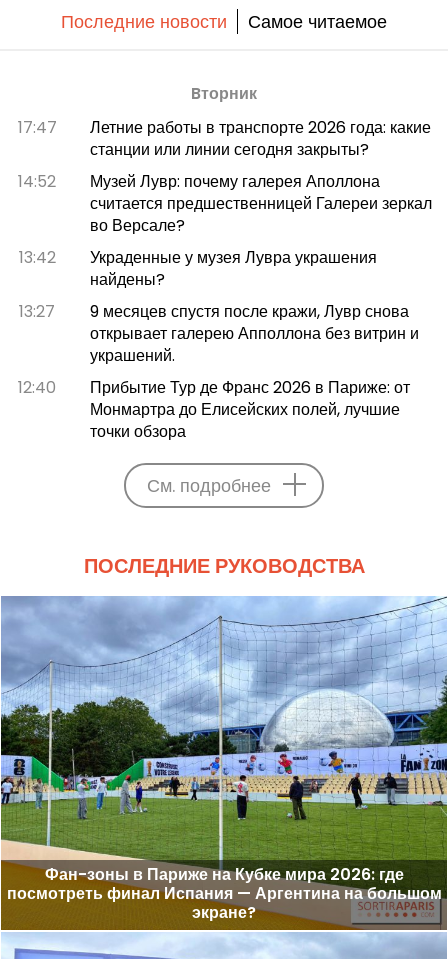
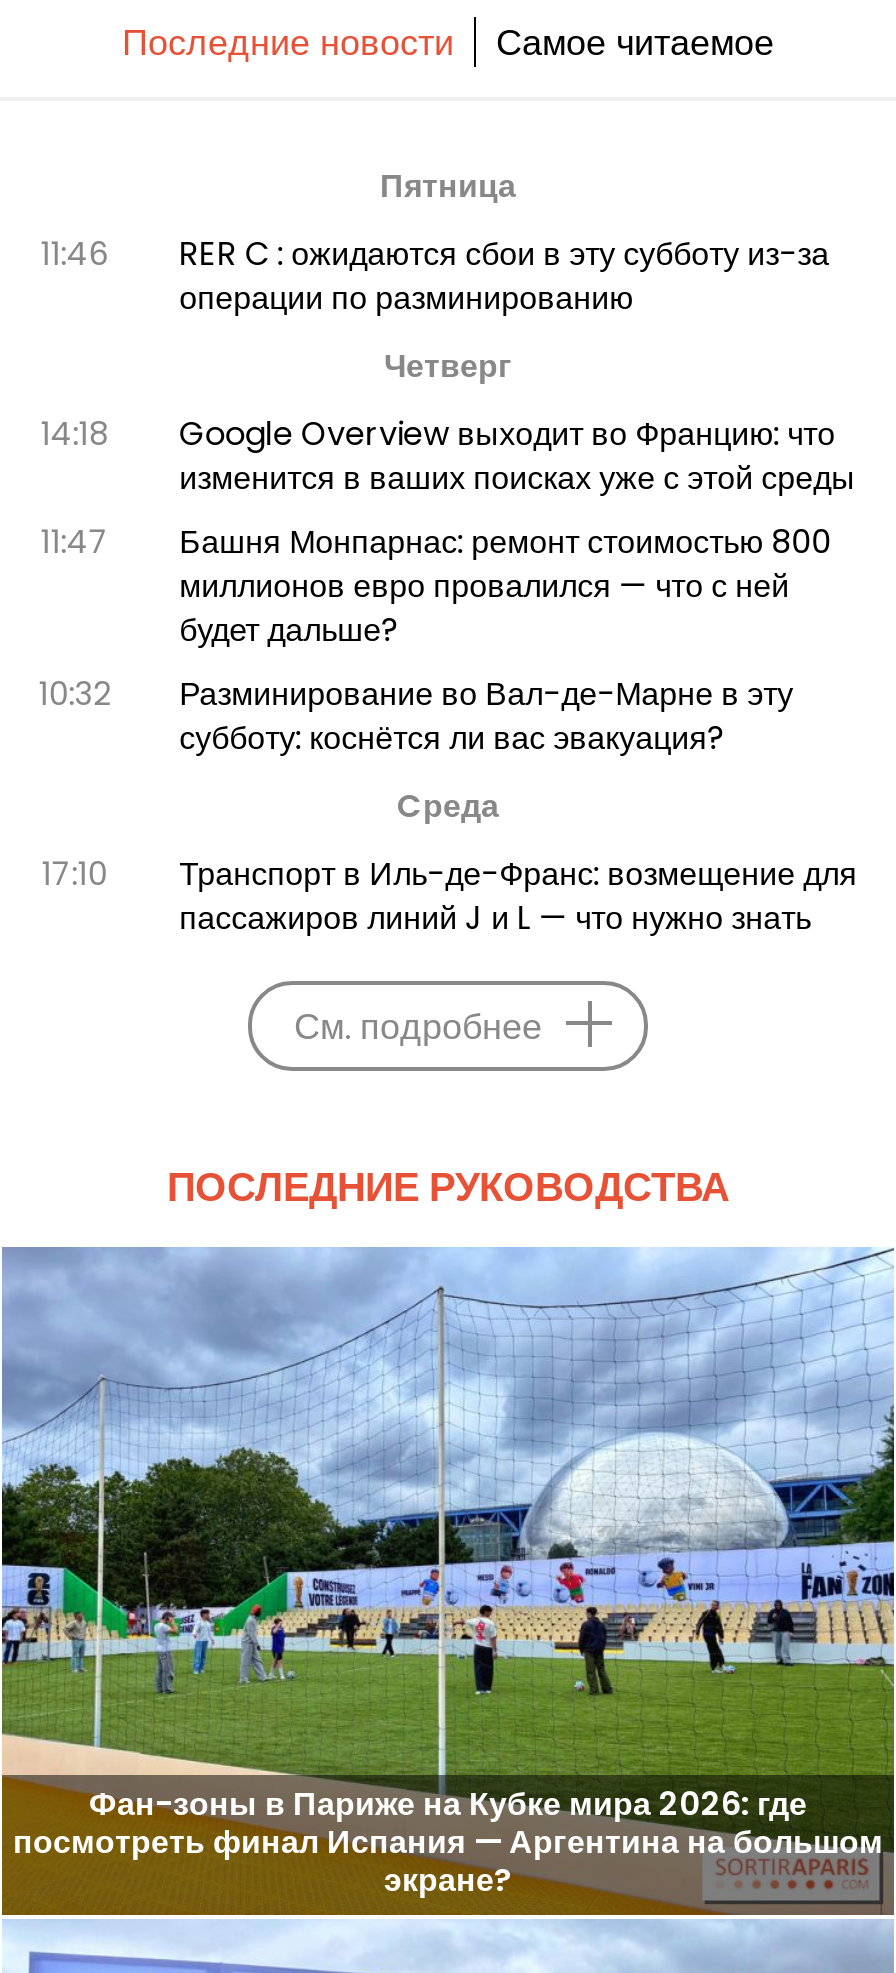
- Bторник
- 17:47
- Летние работы в транспорте 2026 года: какие
- станции или линии сегодня закрыты?
- 14:52
- Музей Лувр: почему галерея Аполлона
- считается предшественницей Галереи зеркал
- во Версале?
- 13:42
- Украденные у музея Лувра украшения
- найдены?
- 13:27
- 9 месяцев спустя после кражи, Лувр снова
- открывает галерею Апполлона без витрин и
- украшений.
- 12:40
- Прибытие Тур де Франс 2026 в Париже: от
- Монмартра до Елисейских полей, лучшие
- точки обзора
+ Пятница
+ 11:46
+ RER C : ожидаются сбои в эту субботу из-за
+ операции по разминированию
+ Четверг
+ 14:18
+ Google Overview выходит во Францию: что
+ изменится в ваших поисках уже с этой среды
+ 11:47
+ Башня Монпарнас: ремонт стоимостью 800
+ миллионов евро провалился — что с ней
+ будет дальше?
+ 10:32
+ Разминирование во Вал-де-Марне в эту
+ субботу: коснётся ли вас эвакуация?
+ Cреда
+ 17:10
+ Транспорт в Иль-де-Франс: возмещение для
+ пассажиров линий J и L — что нужно знать
